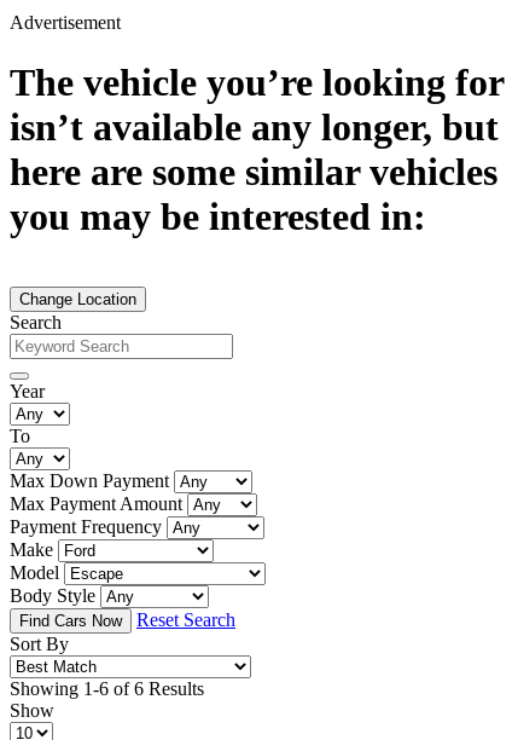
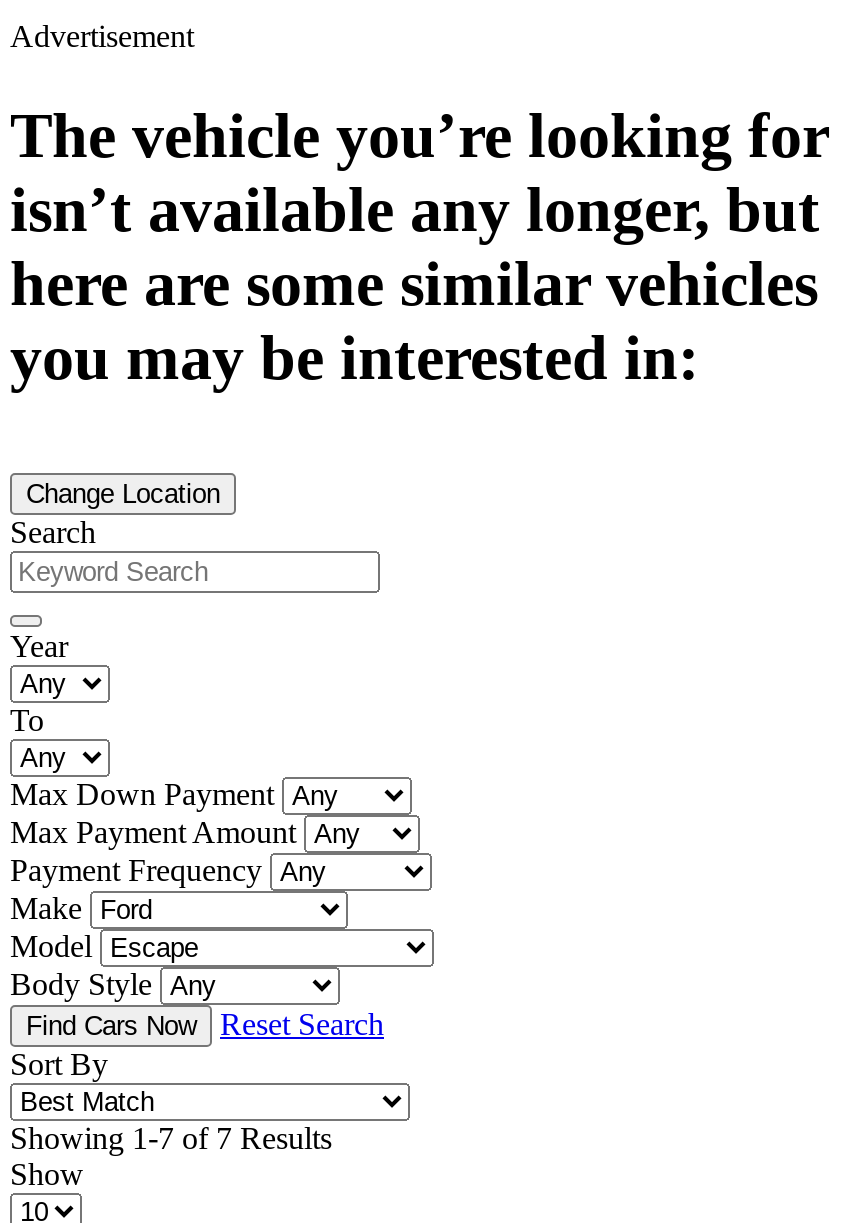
- Showing1-6 of 6 Results
+ Showing1-7 of 7 Results
